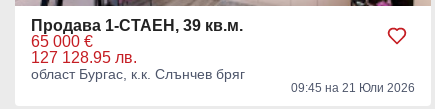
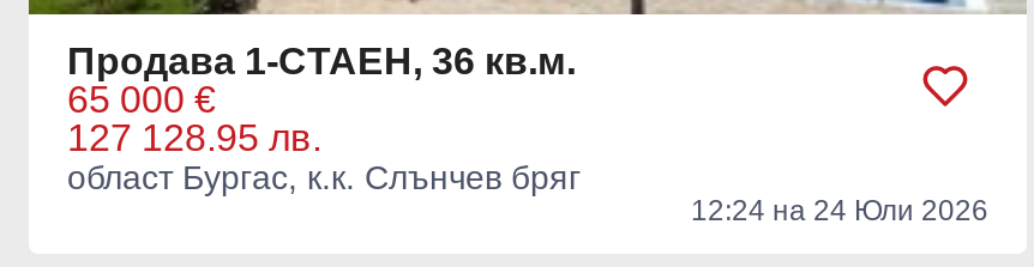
- Продава 1-СТАЕН, 39 кв.м.
+ Продава 1-СТАЕН, 36 кв.м.

- 09:45 на 21 Юли 2026
+ 12:24 на 24 Юли 2026
